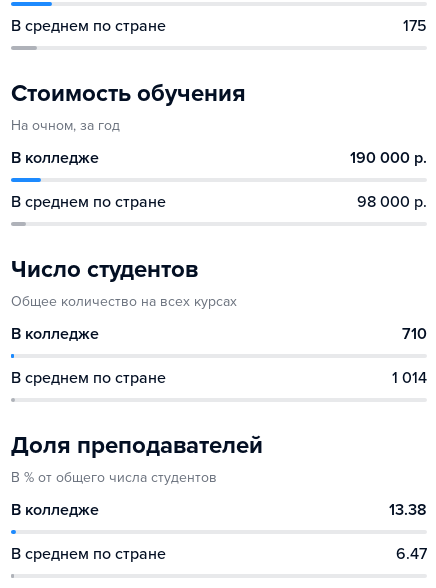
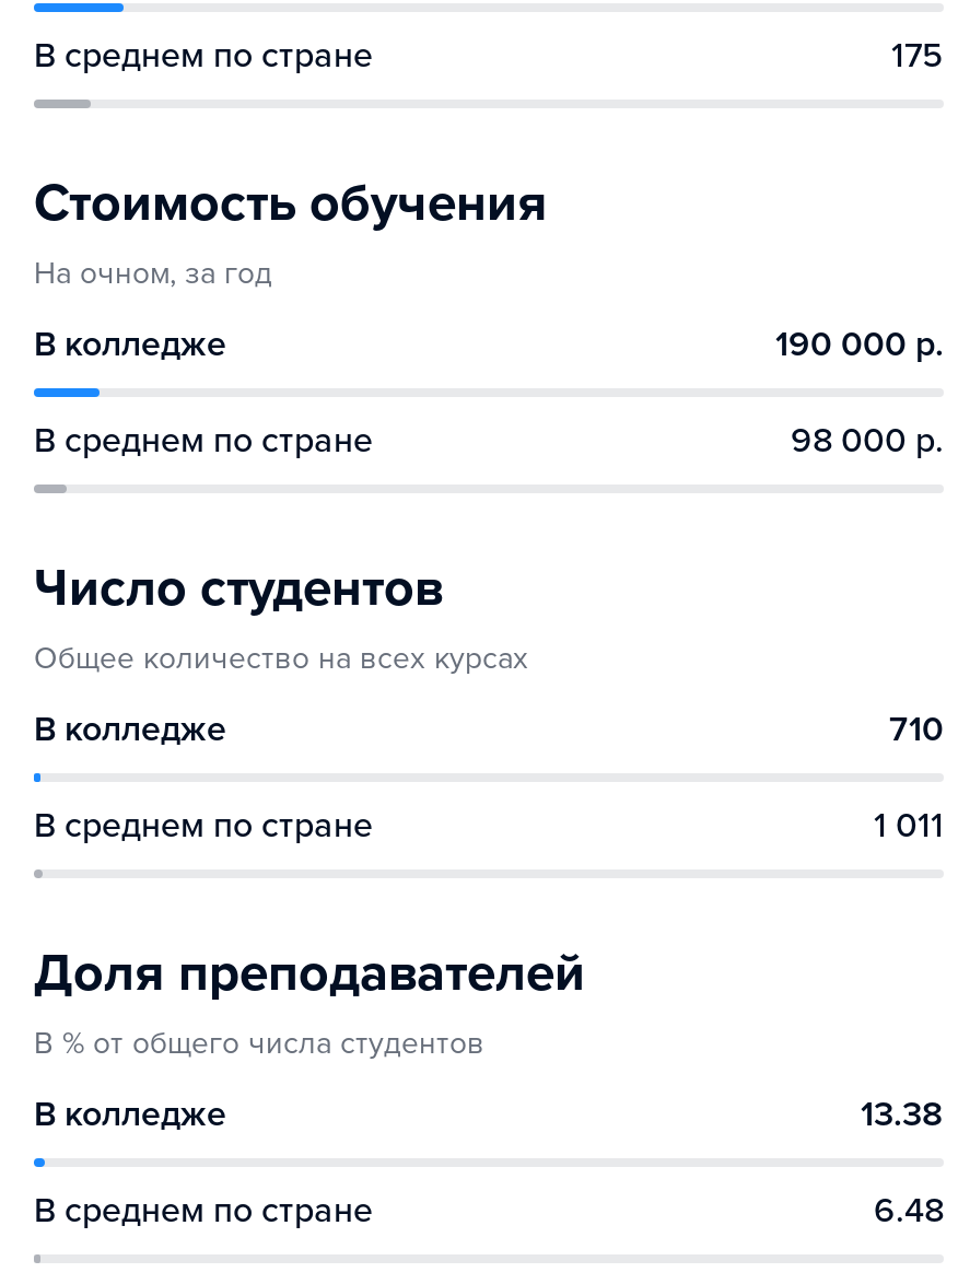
- 1 014
+ 1 011

- 6.47
+ 6.48
